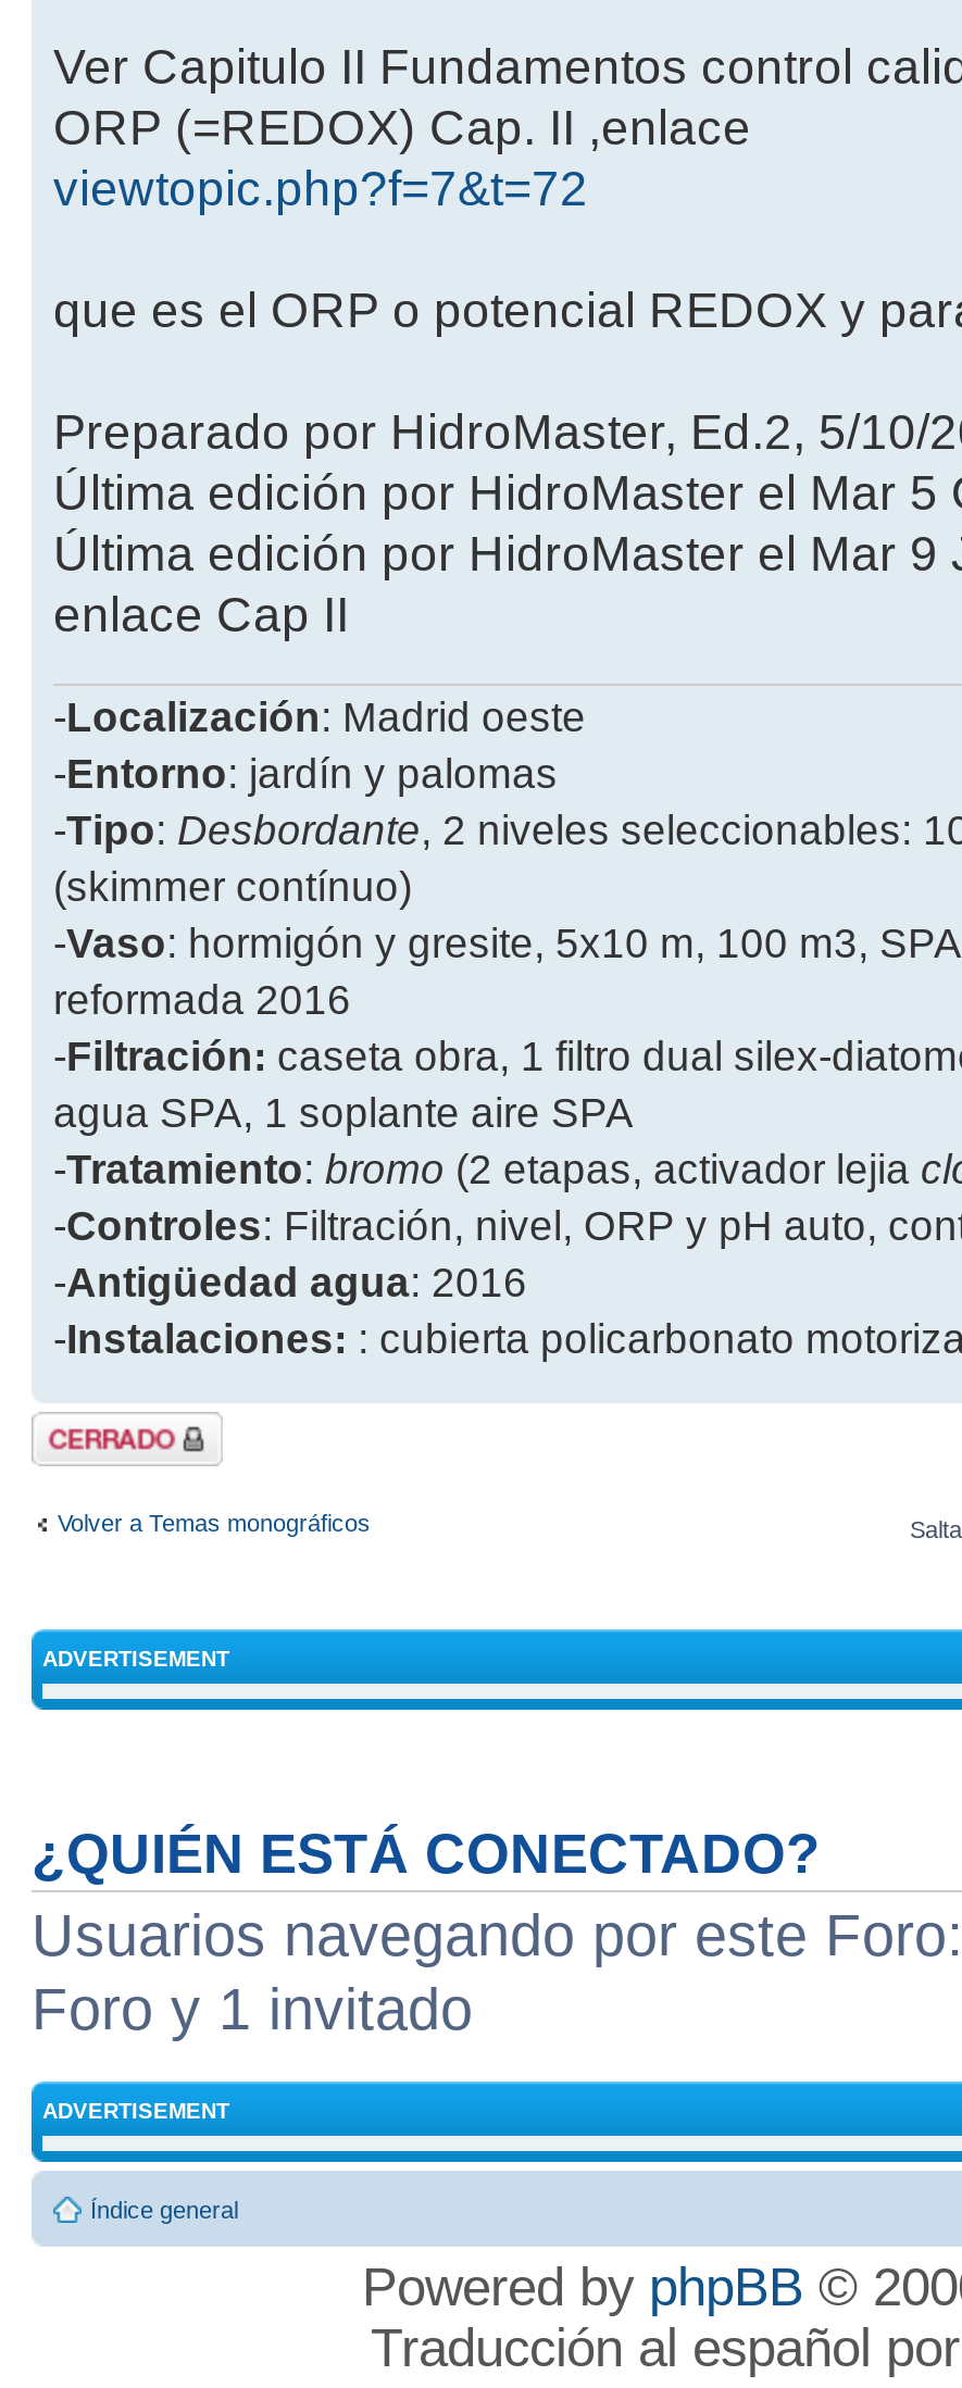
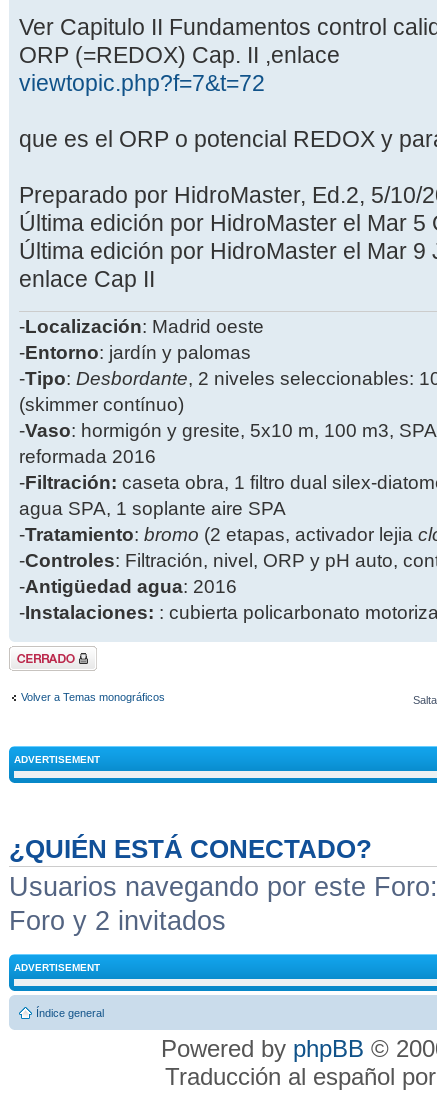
- Foro y 1 invitado
+ Foro y 2 invitados
